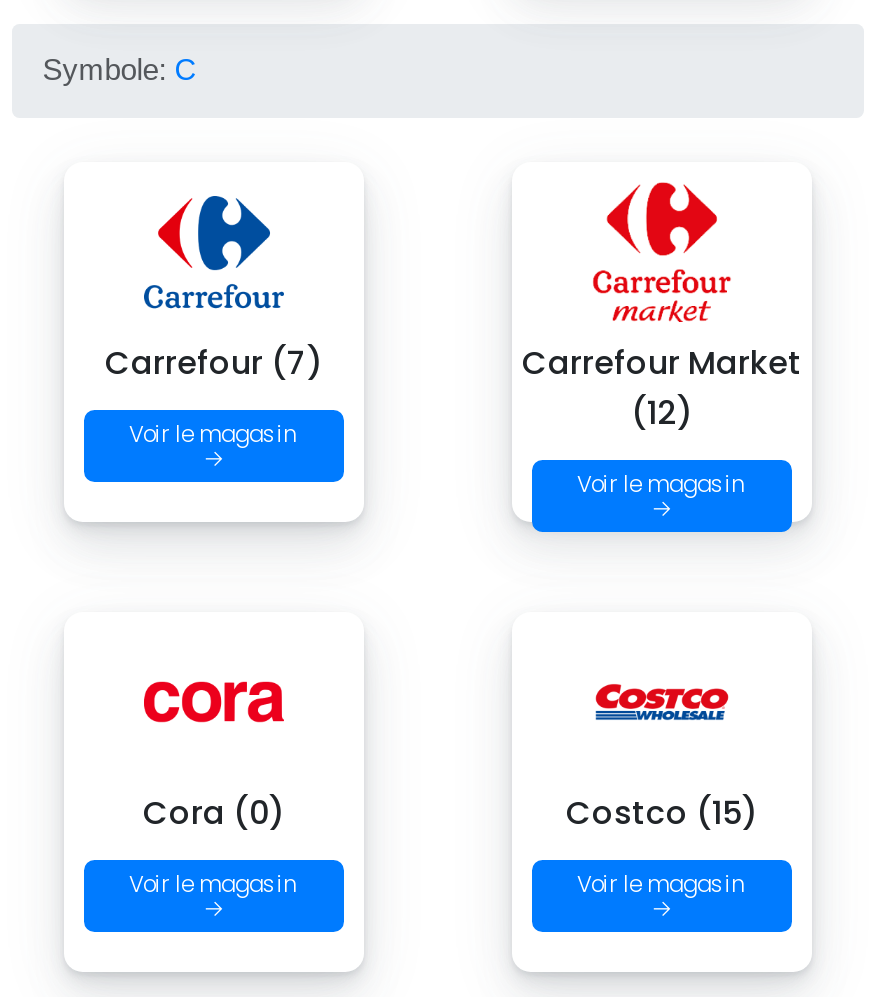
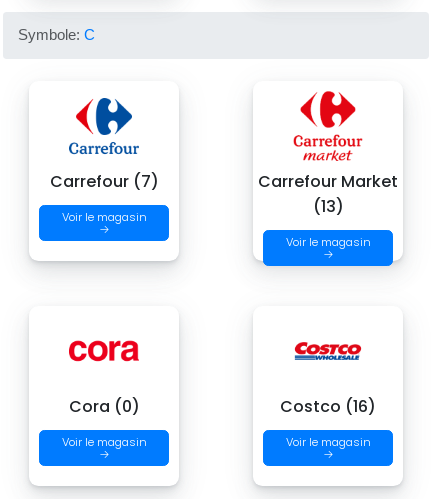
- (12)
+ (13)

- Costco (15)
+ Costco (16)
